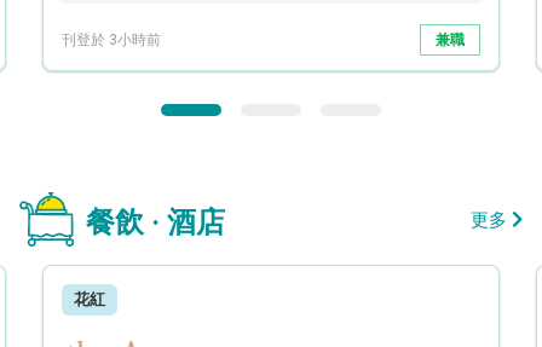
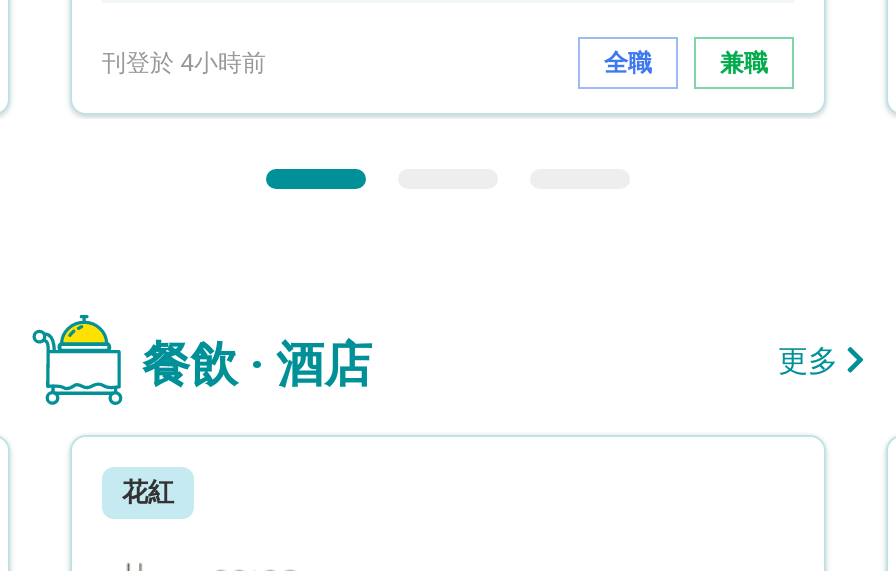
- 刊登於 3小時前
+ 刊登於 4小時前
+ 全職
